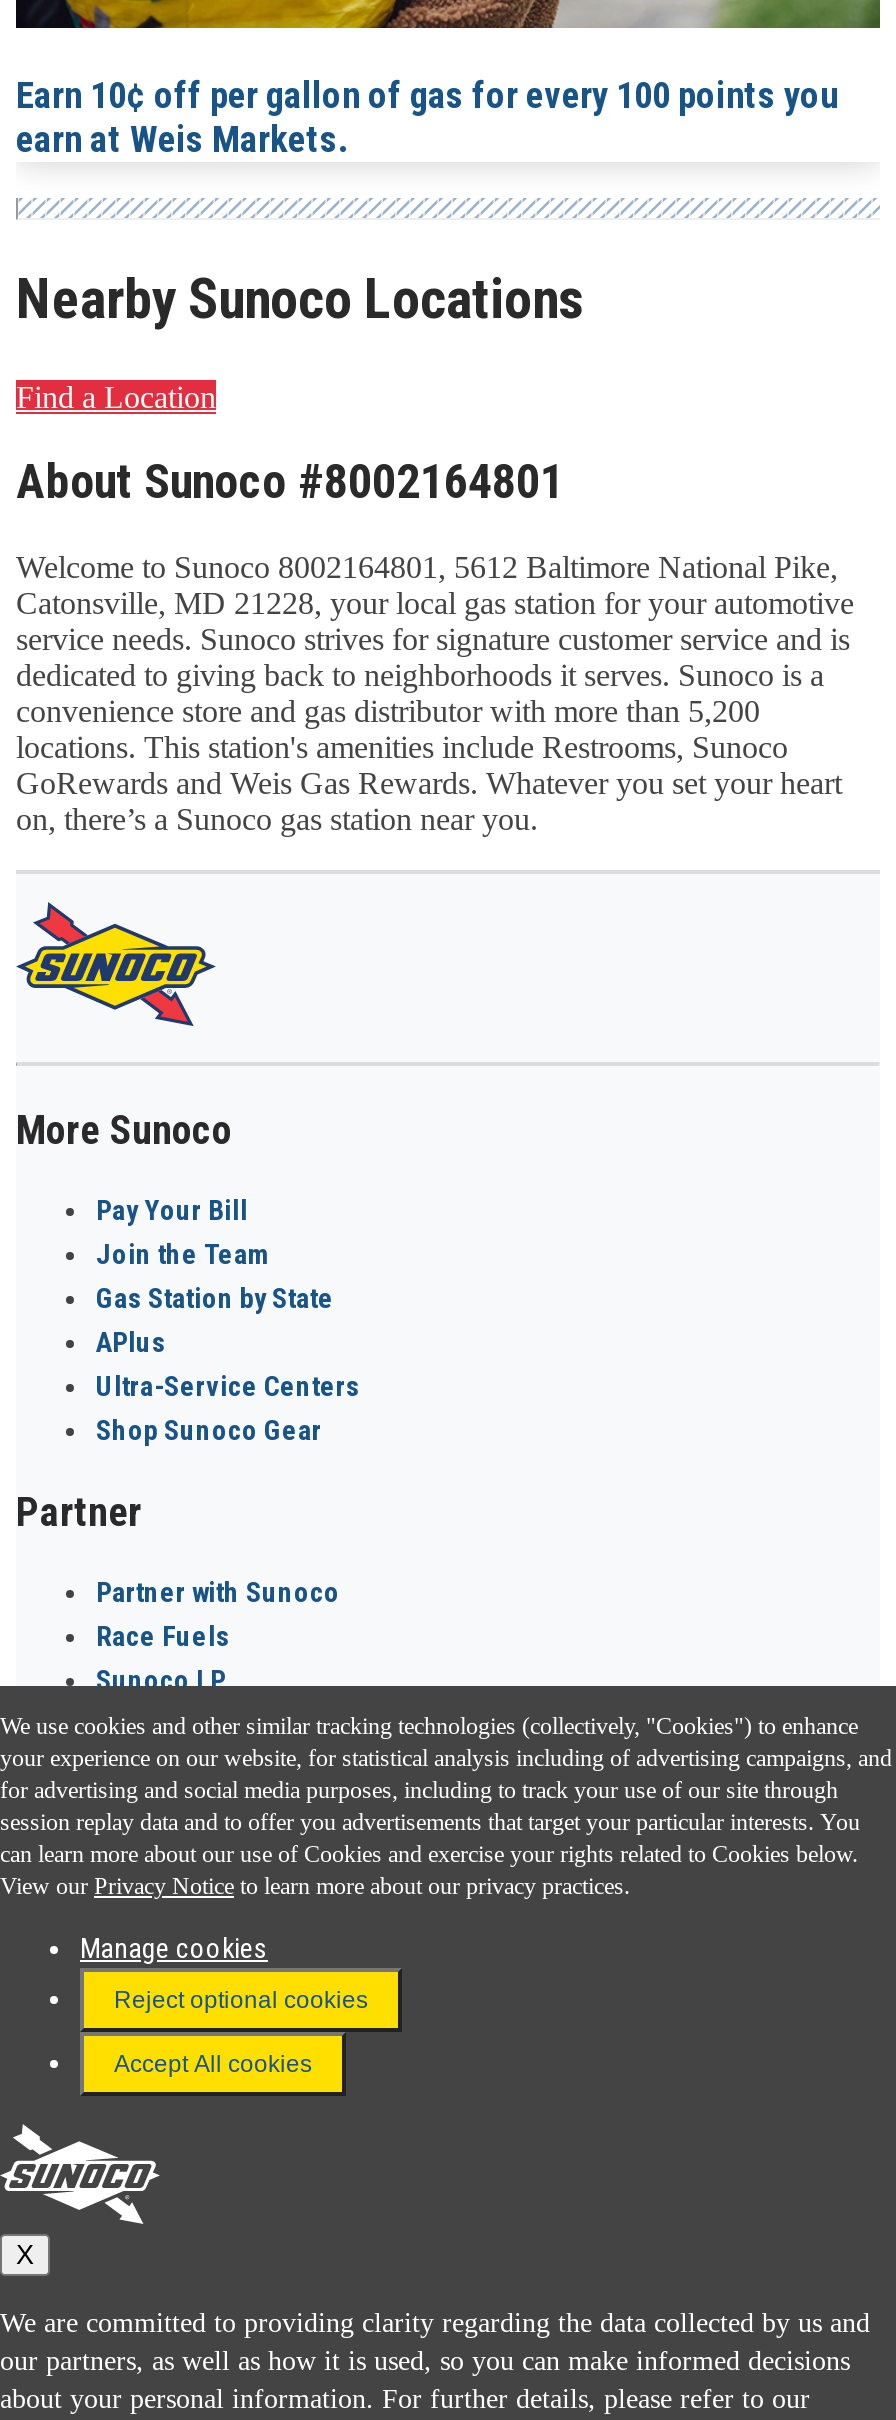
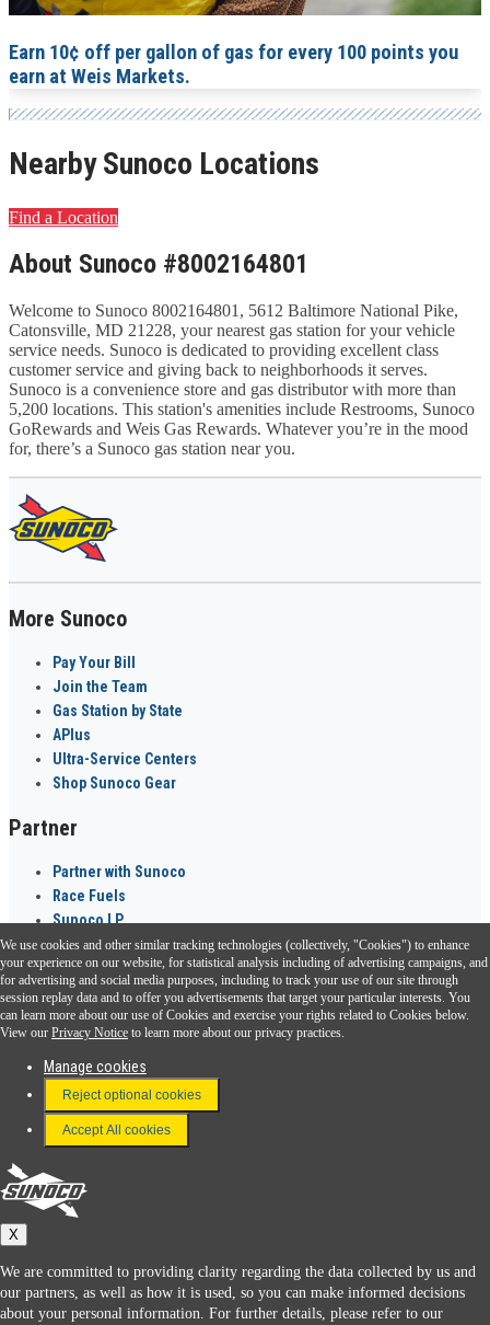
- Catonsville, MD 21228, your local gas station for your automotive
- service needs. Sunoco strives for signature customer service and is
- dedicated to giving back to neighborhoods it serves. Sunoco is a
- convenience store and gas distributor with more than 5,200
- locations. This station's amenities include Restrooms, Sunoco
- GoRewards and Weis Gas Rewards. Whatever you set your heart
- on, there’s a Sunoco gas station near you.
+ Catonsville, MD 21228, your nearest gas station for your vehicle
+ service needs. Sunoco is dedicated to providing excellent class
+ customer service and giving back to neighborhoods it serves.
+ Sunoco is a convenience store and gas distributor with more than
+ 5,200 locations. This station's amenities include Restrooms, Sunoco
+ GoRewards and Weis Gas Rewards. Whatever you’re in the mood
+ for, there’s a Sunoco gas station near you.
